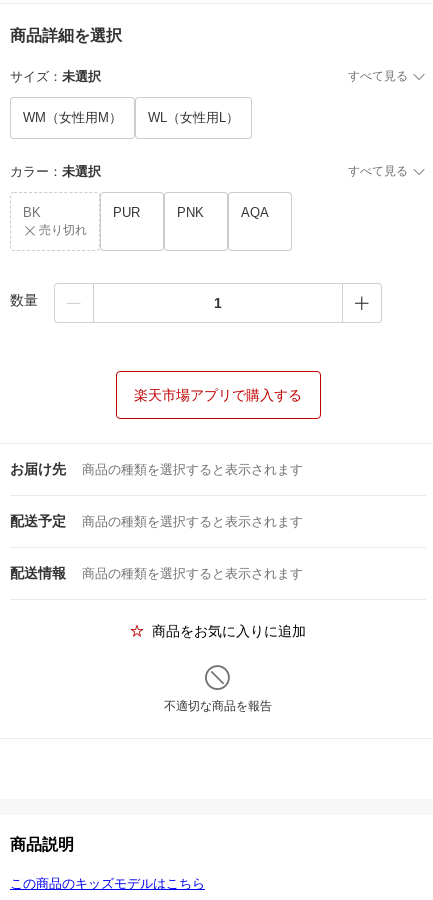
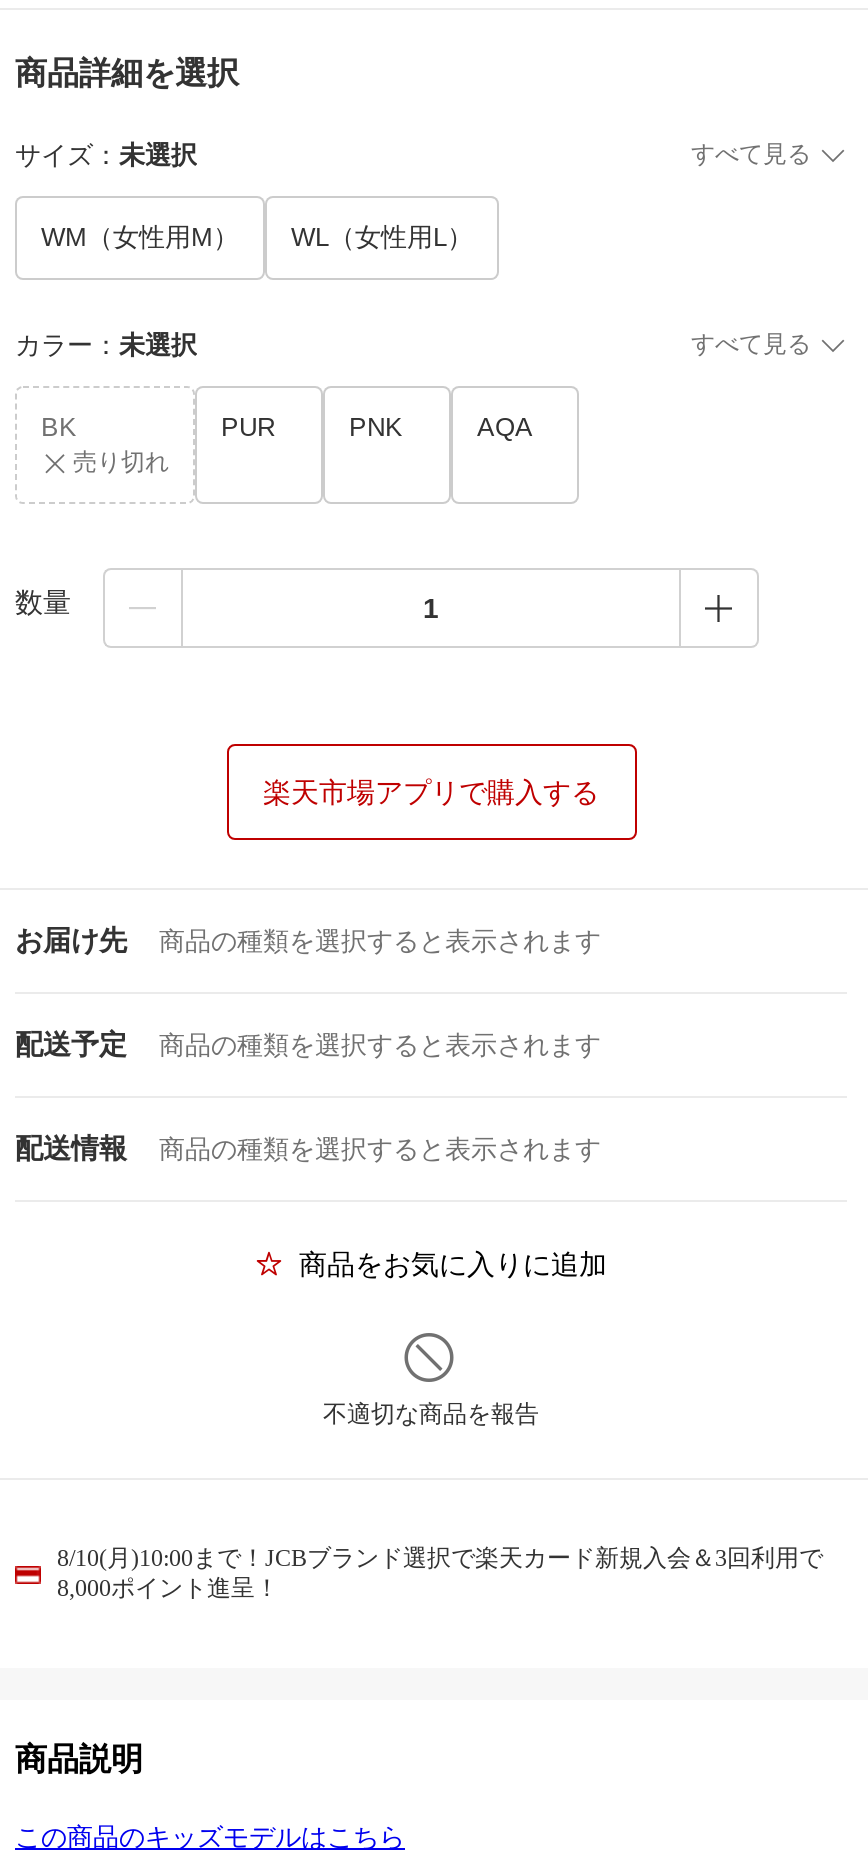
+ 8/10(月)10:00まで！JCBブランド選択で楽天カード新規入会＆3回利用で
+ 8,000ポイント進呈！
